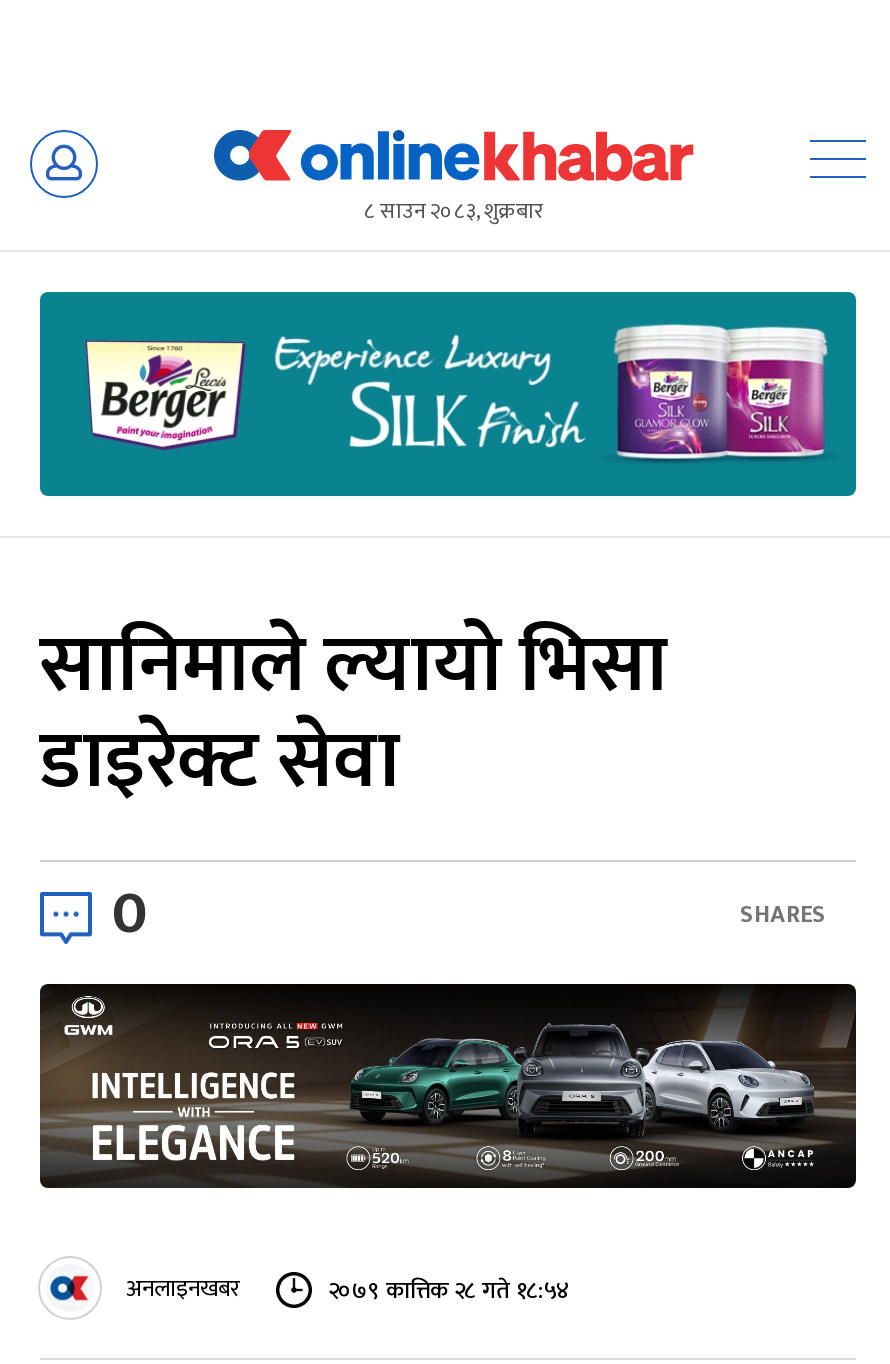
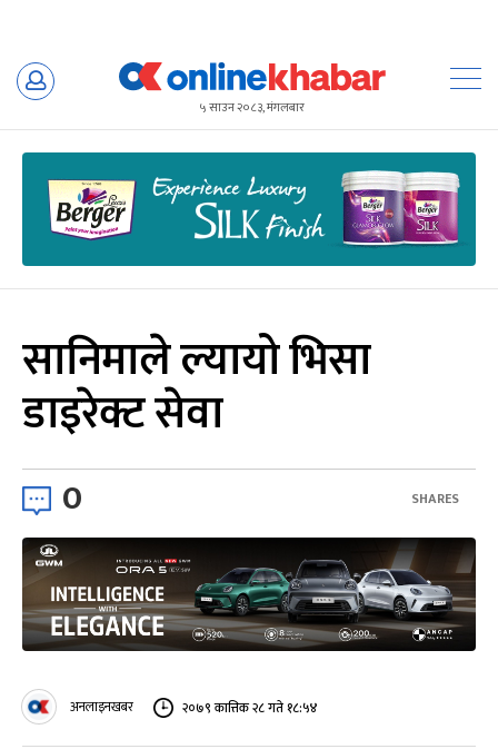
- ८ साउन २०८३, शुक्रबार
+ ५ साउन २०८३, मंगलबार
